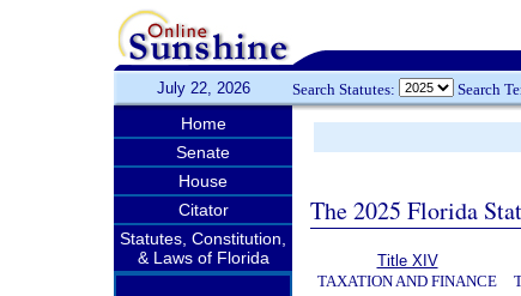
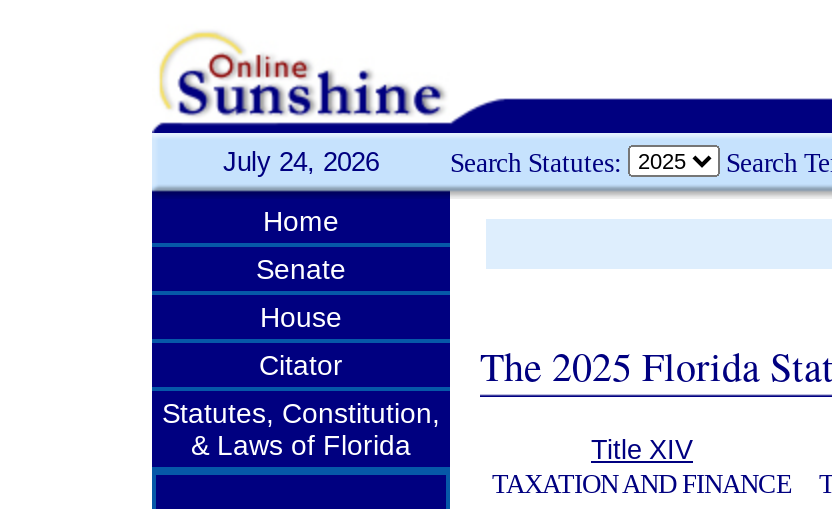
- July 22, 2026
+ July 24, 2026
